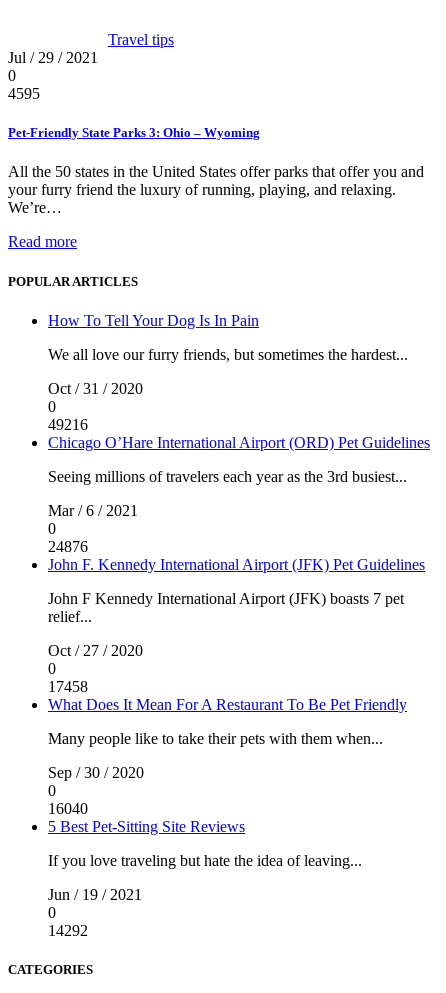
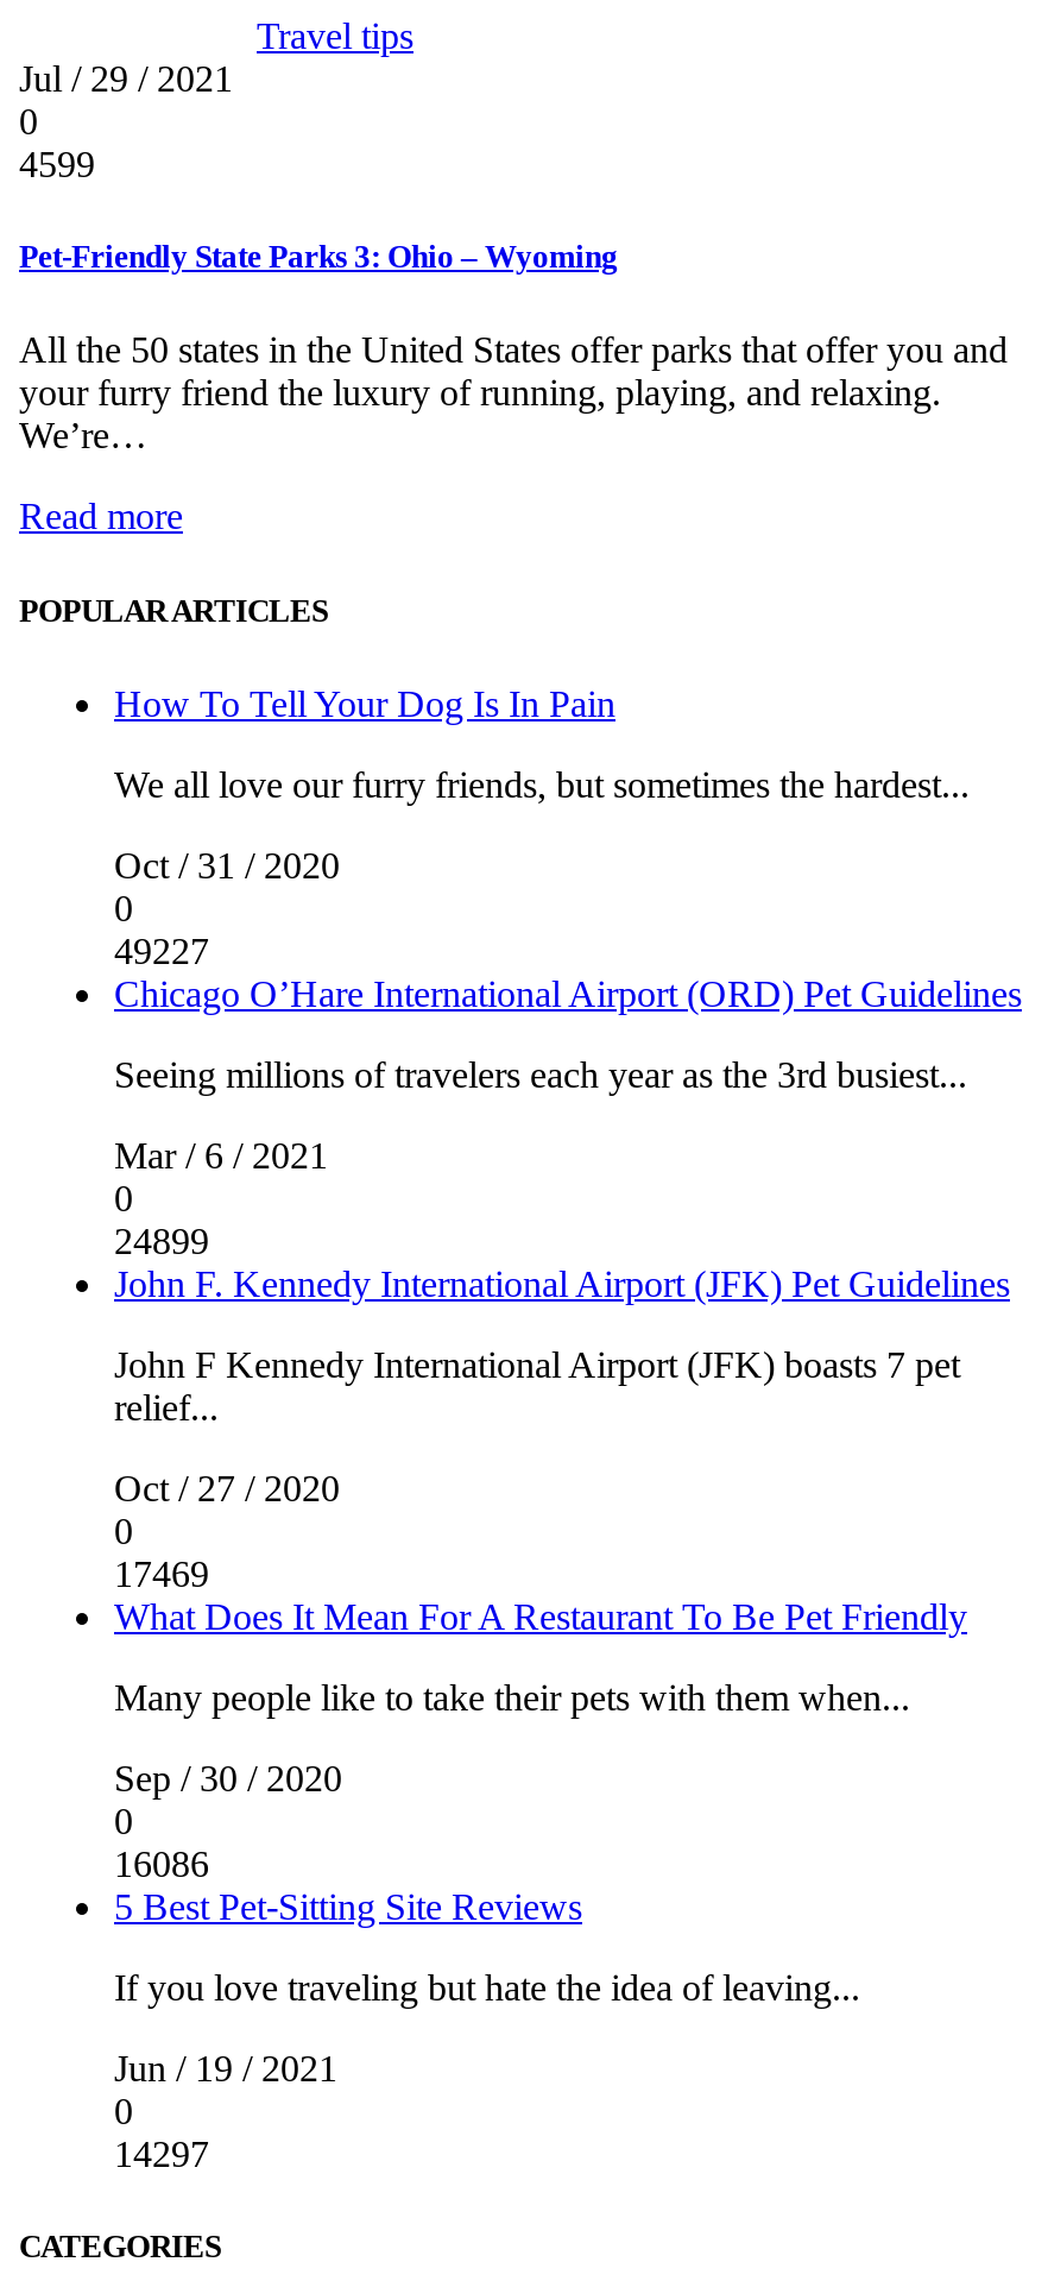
- 4595
+ 4599

- 49216
+ 49227

- 24876
+ 24899

- 17458
+ 17469

- 16040
+ 16086

- 14292
+ 14297
